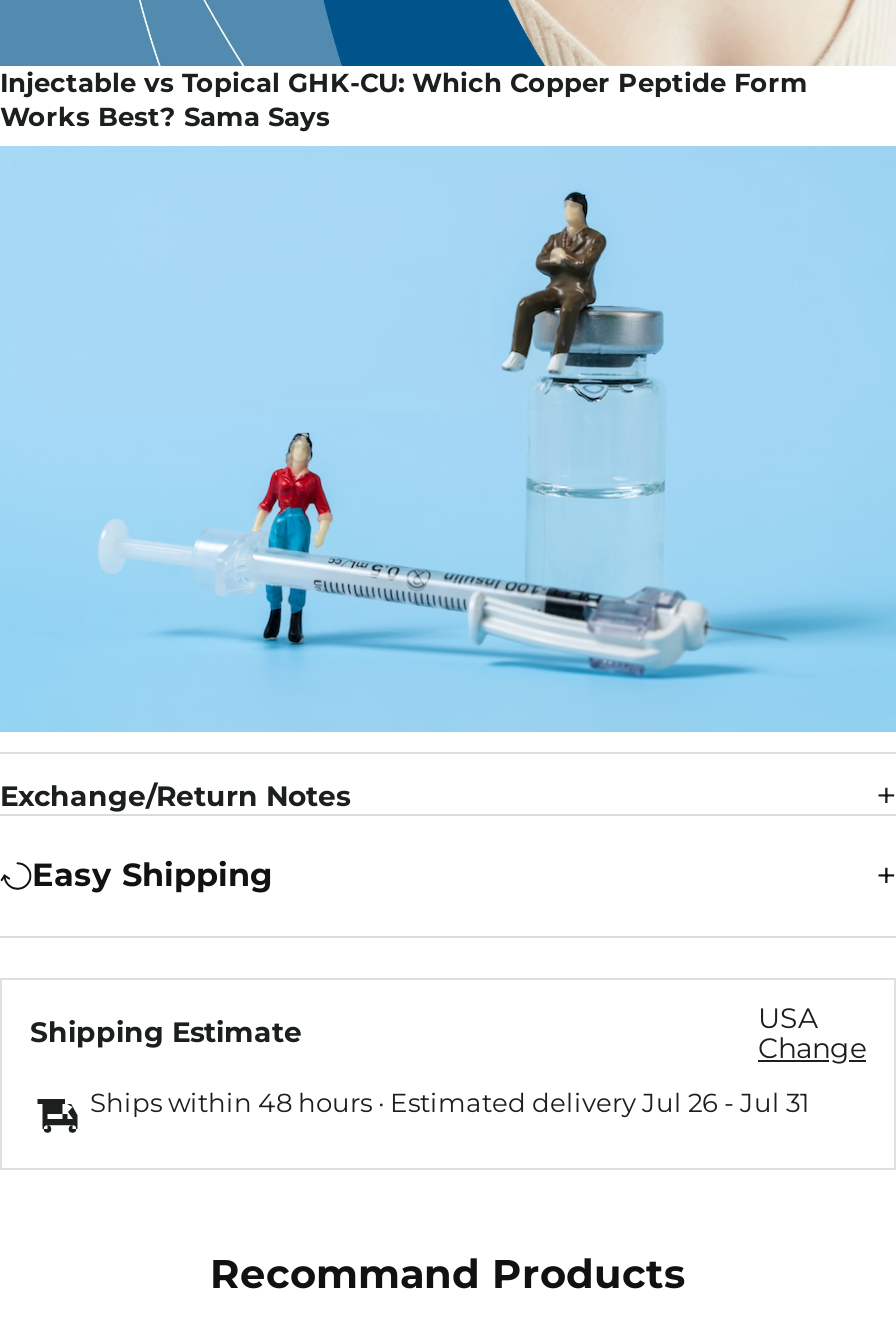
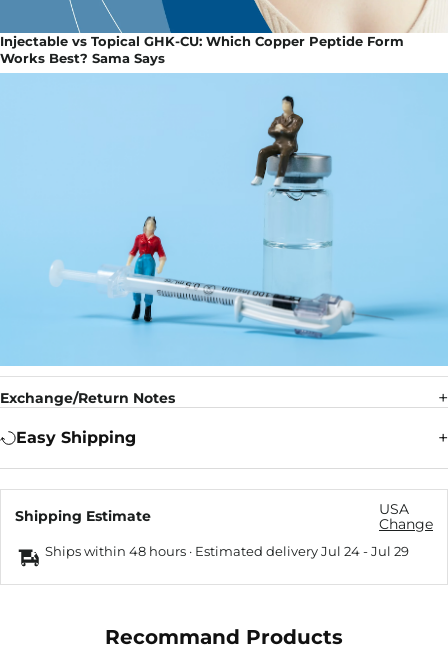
- Ships within 48 hours · Estimated delivery Jul 26 - Jul 31
+ Ships within 48 hours · Estimated delivery Jul 24 - Jul 29
